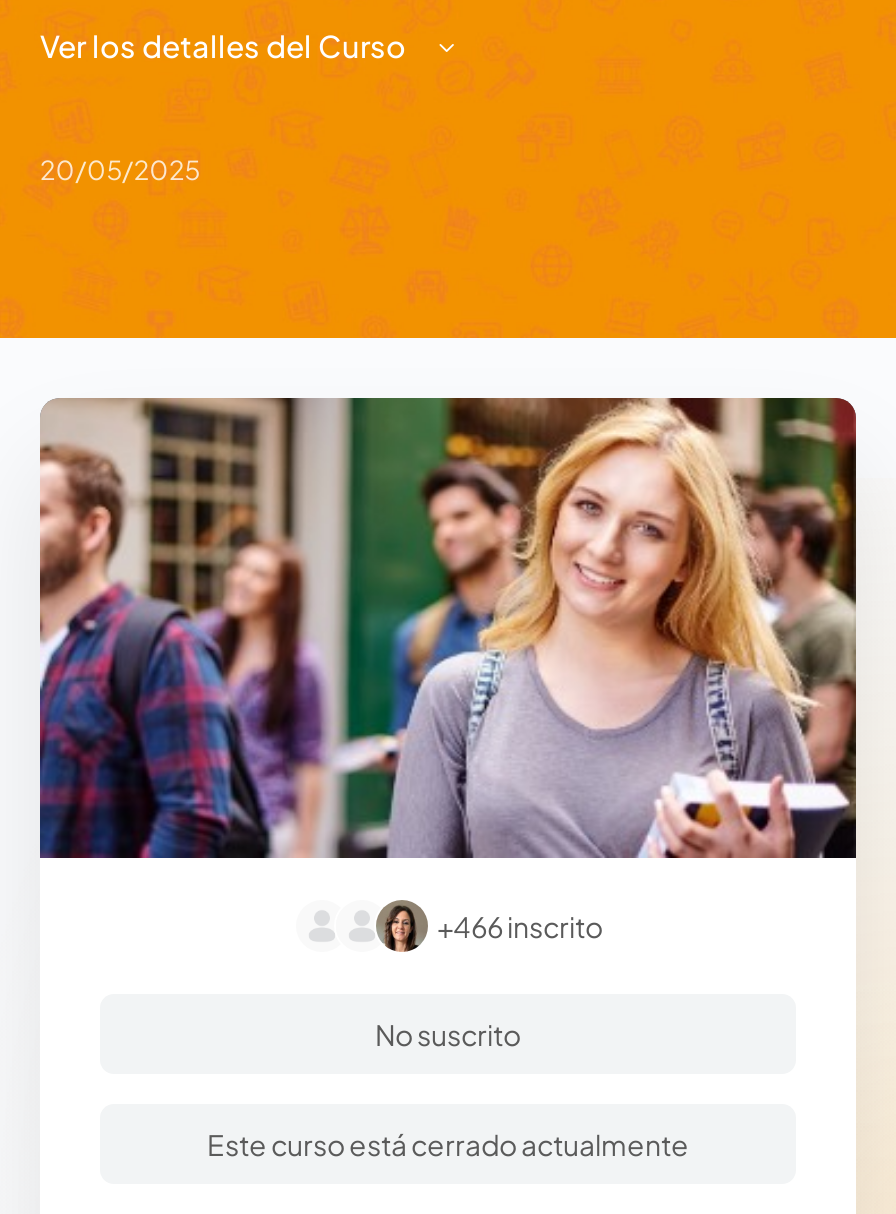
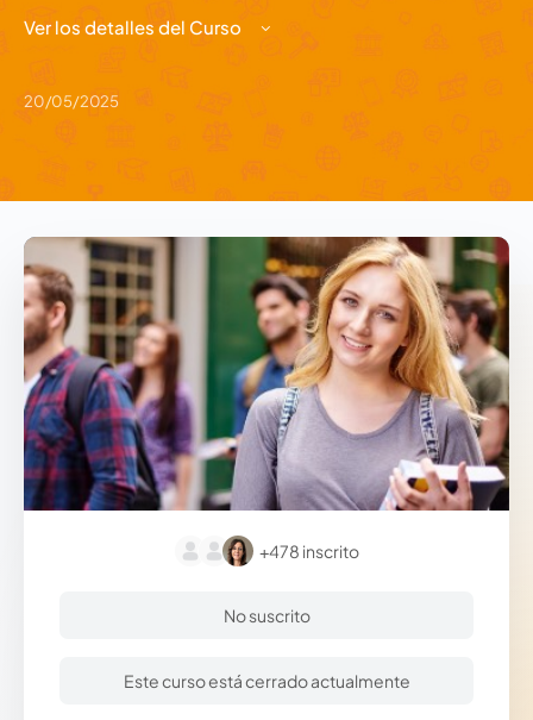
- +466 inscrito
+ +478 inscrito
